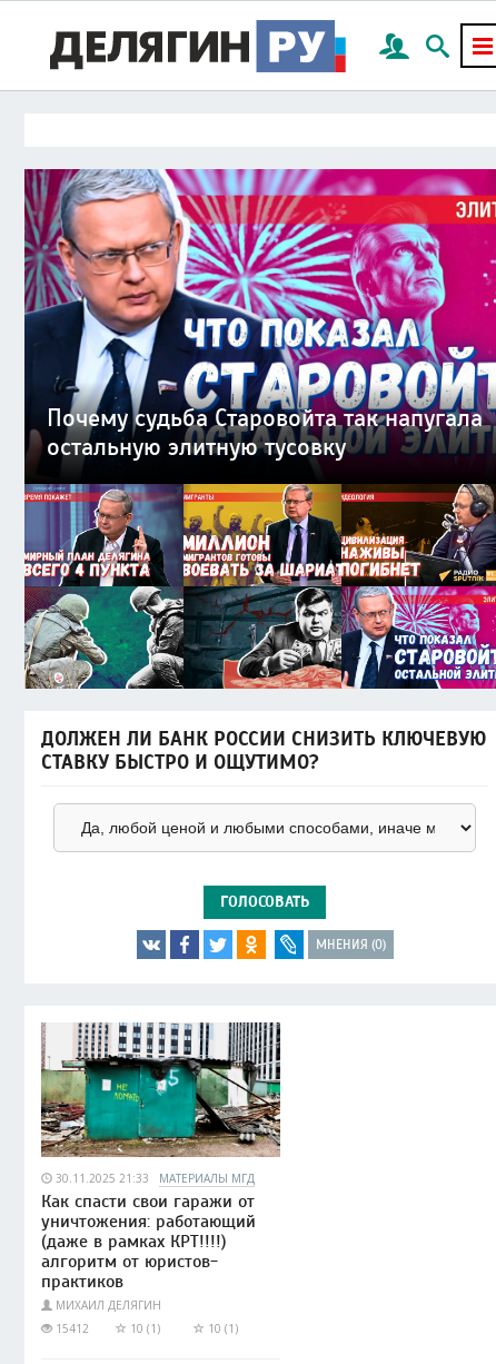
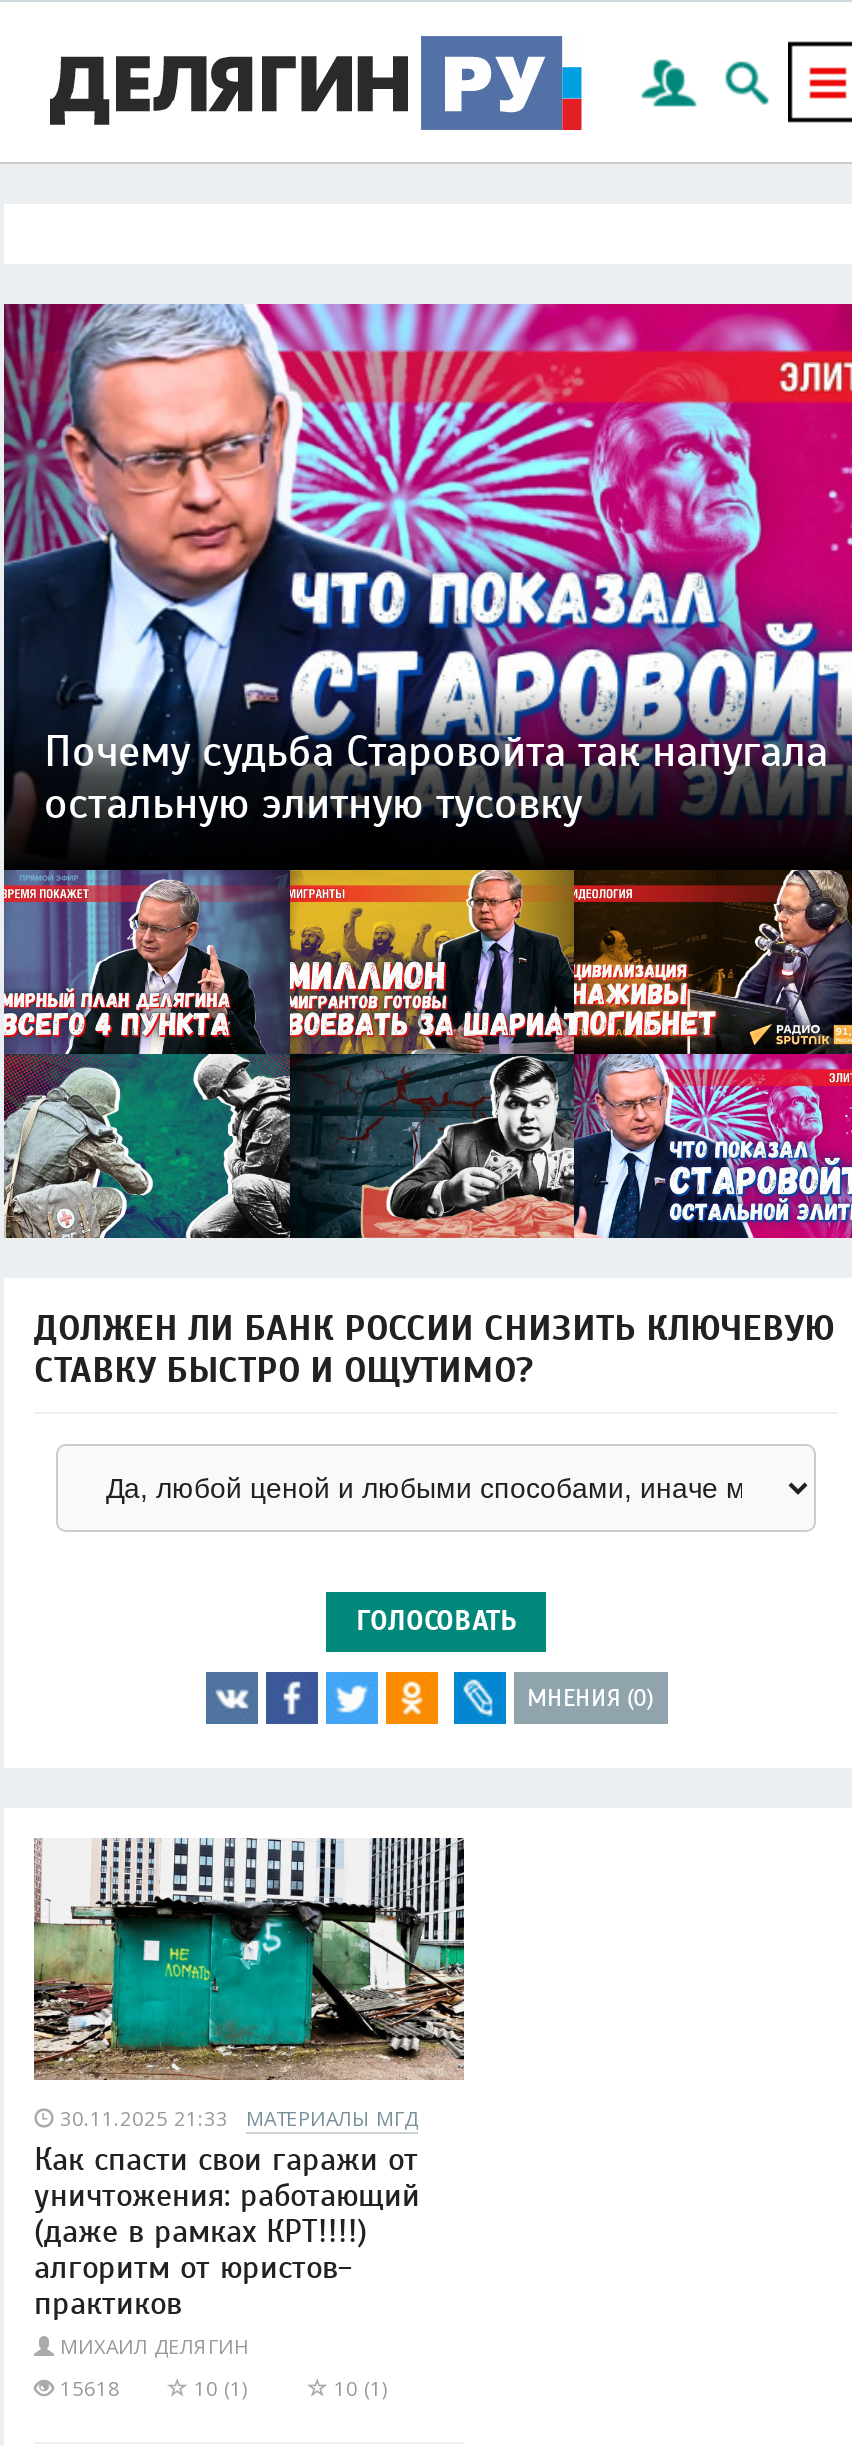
- 15412
+ 15618
